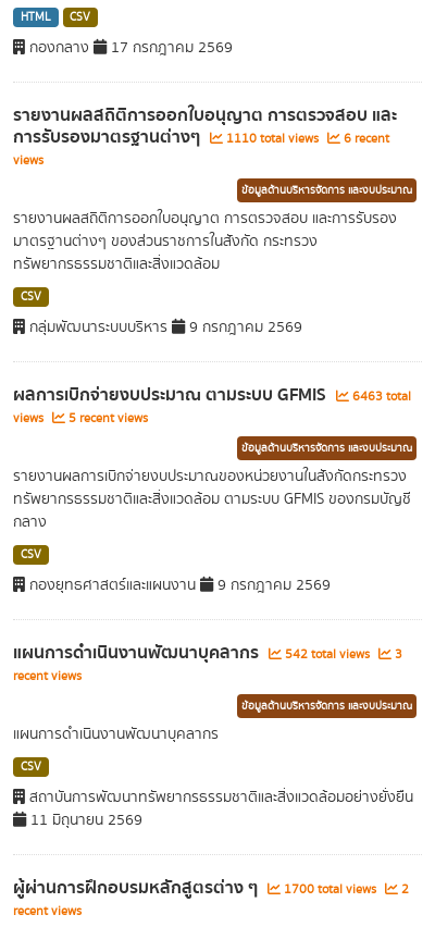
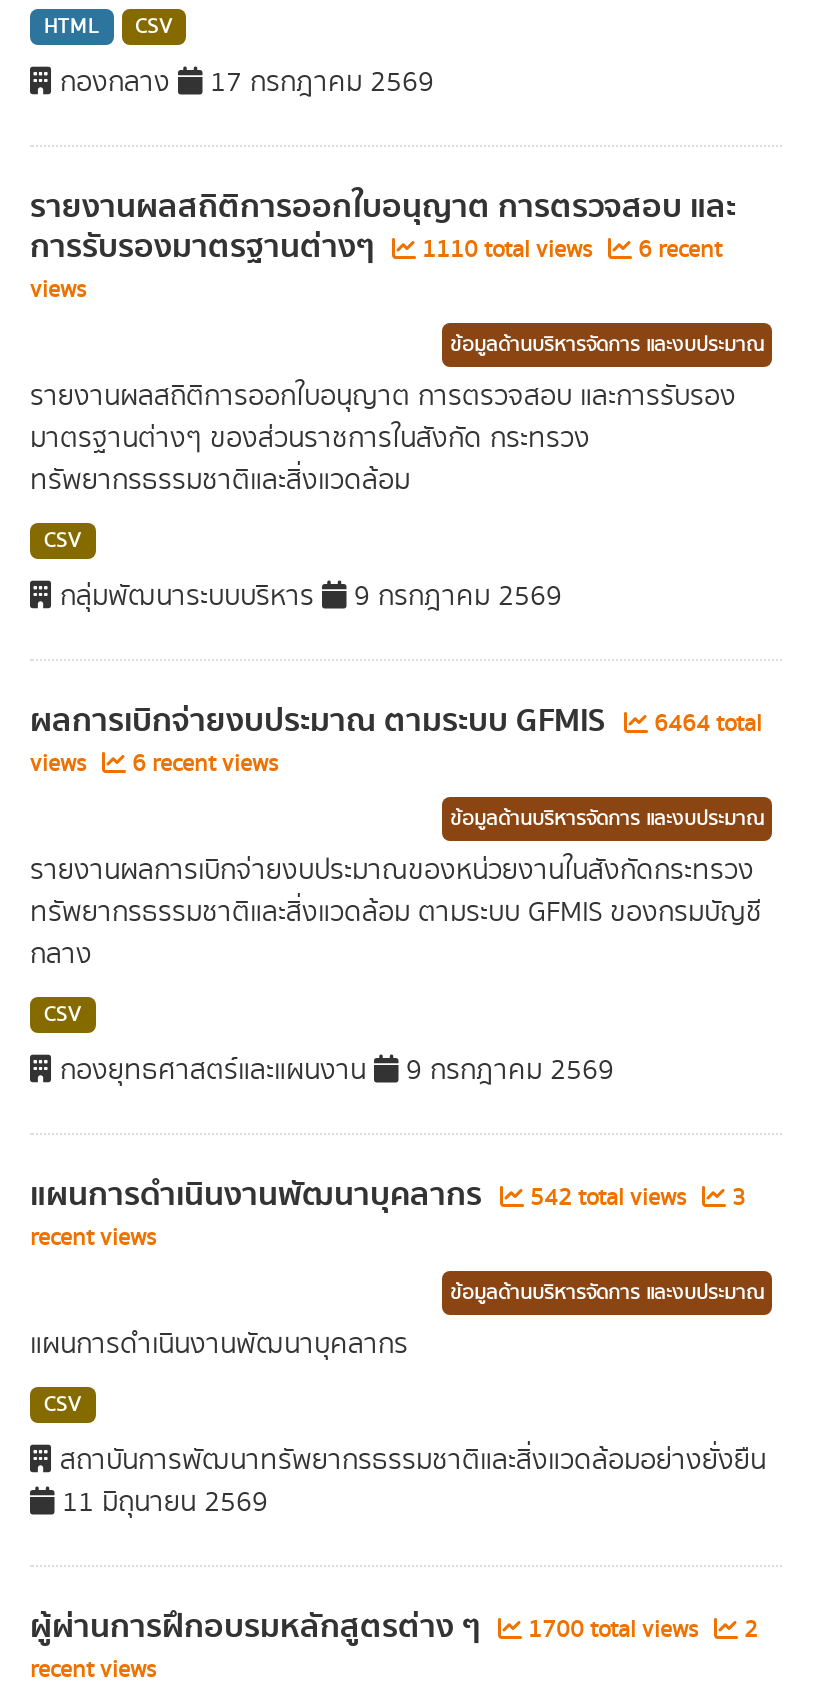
- ผลการเบิกจ่ายงบประมาณ ตามระบบ GFMIS 6463 total
+ ผลการเบิกจ่ายงบประมาณ ตามระบบ GFMIS 6464 total

- views 5 recent views
+ views 6 recent views
